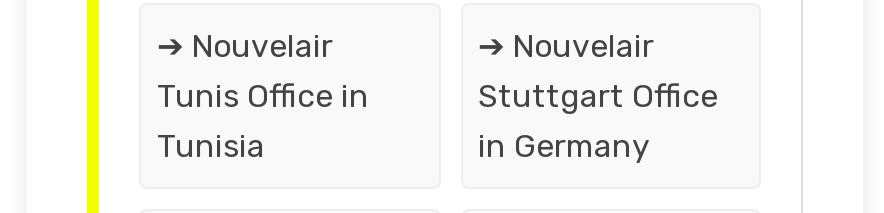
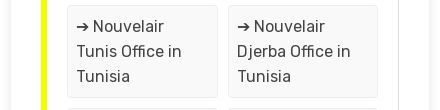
- Stuttgart Office
- in Germany
+ Djerba Office in
+ Tunisia
